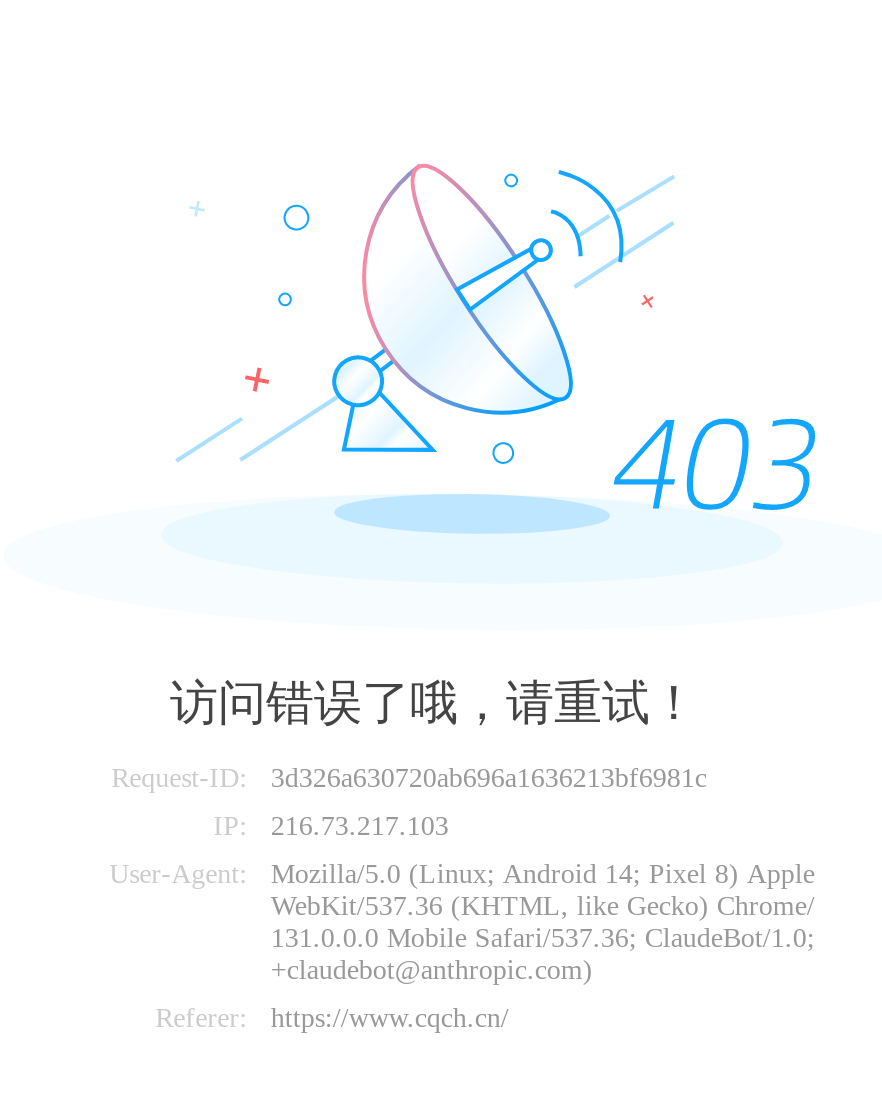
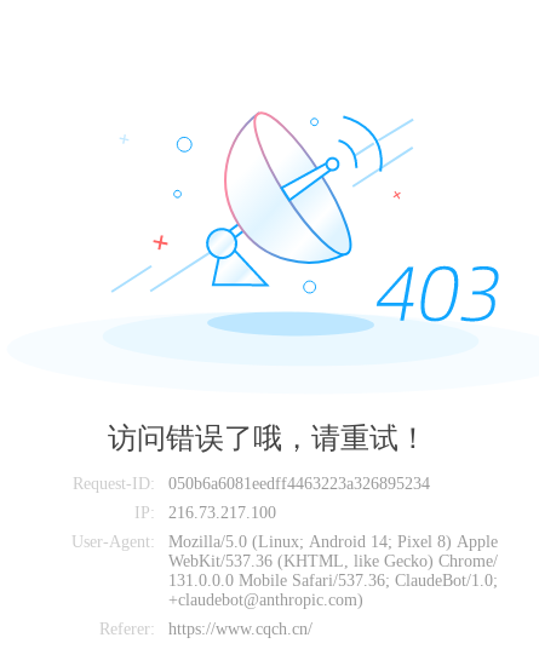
- Request-ID: 3d326a630720ab696a1636213bf6981c
+ Request-ID: 050b6a6081eedff4463223a326895234

- IP: 216.73.217.103
+ IP: 216.73.217.100
